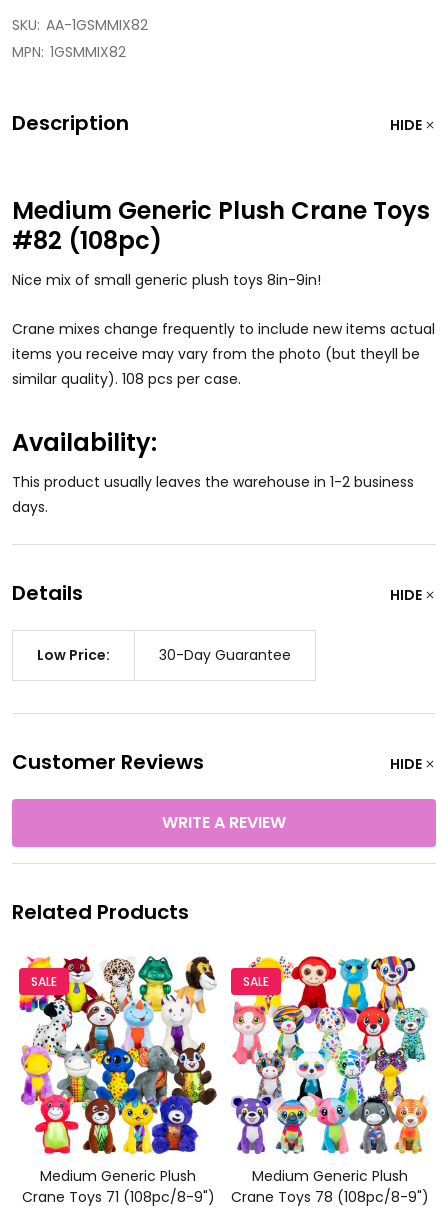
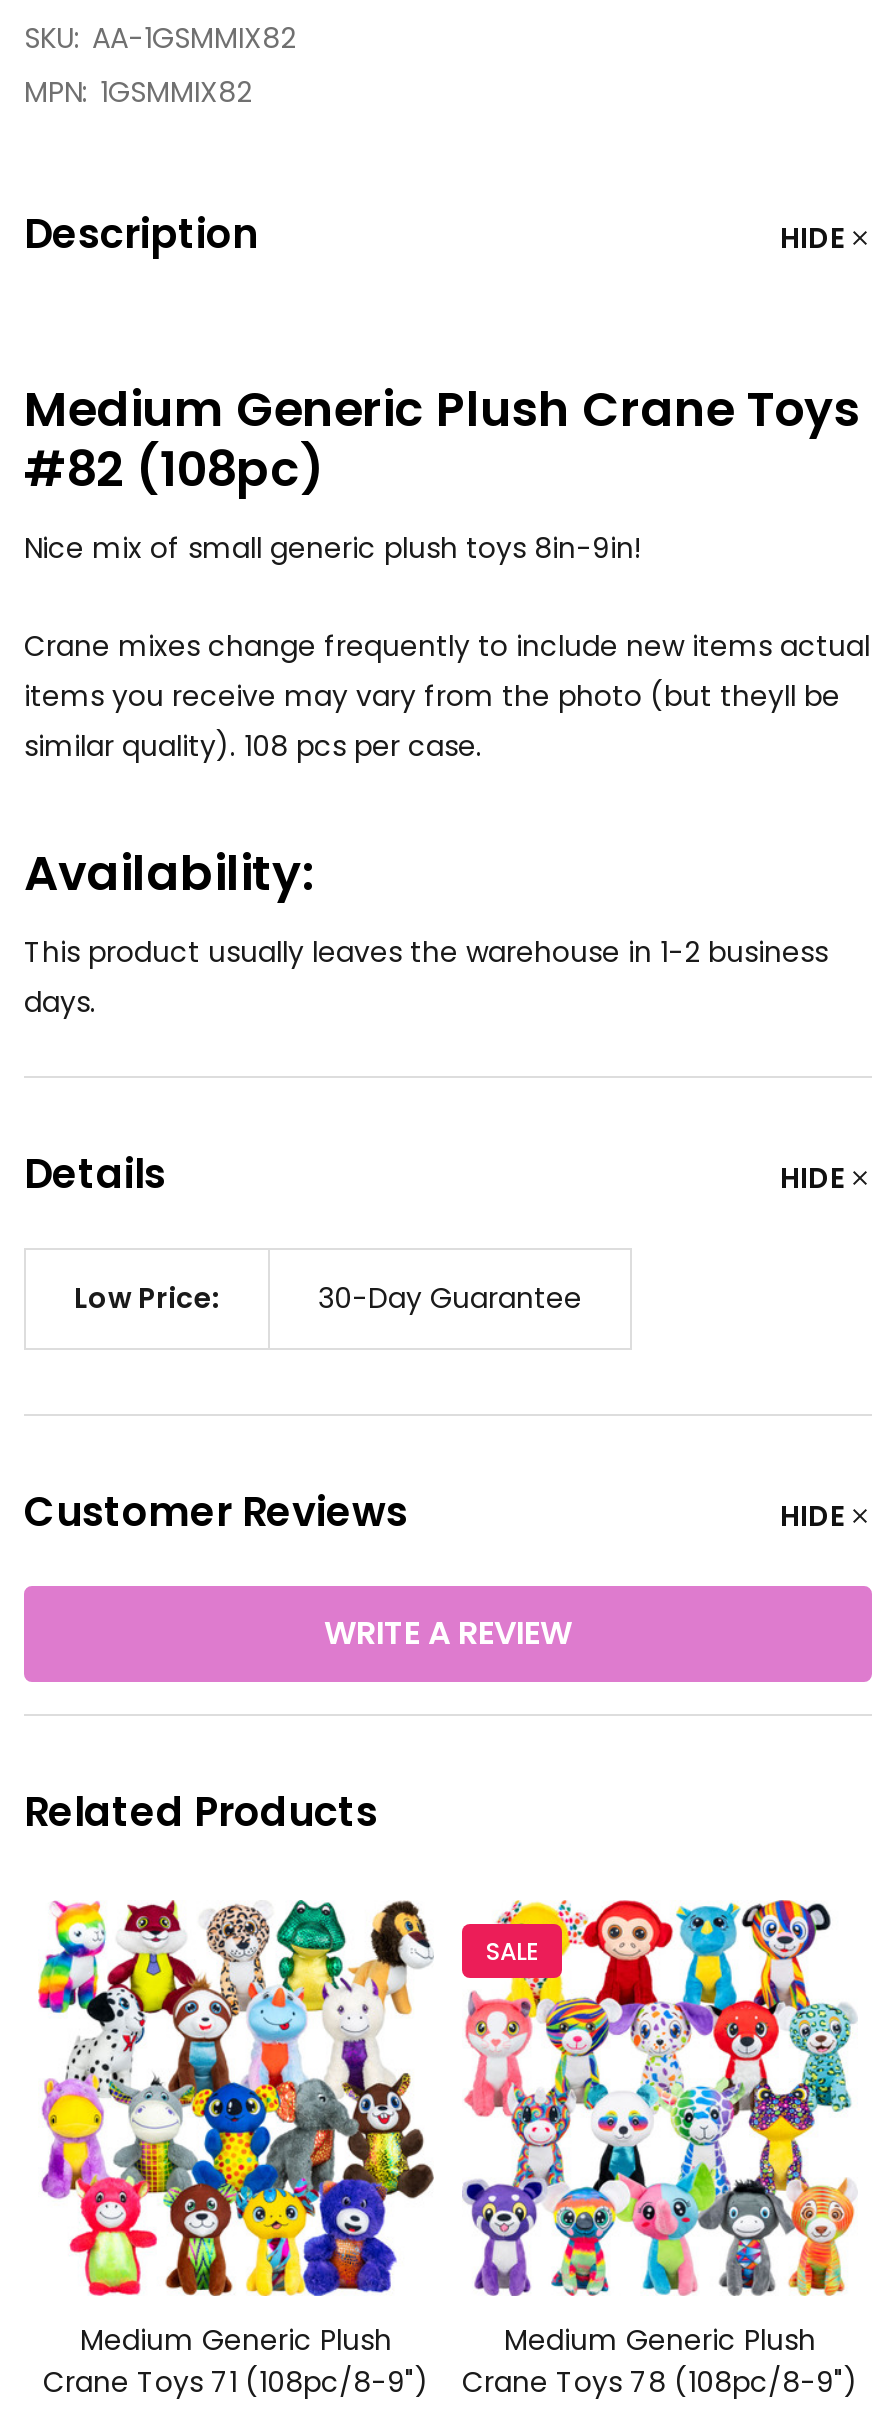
- SALE
